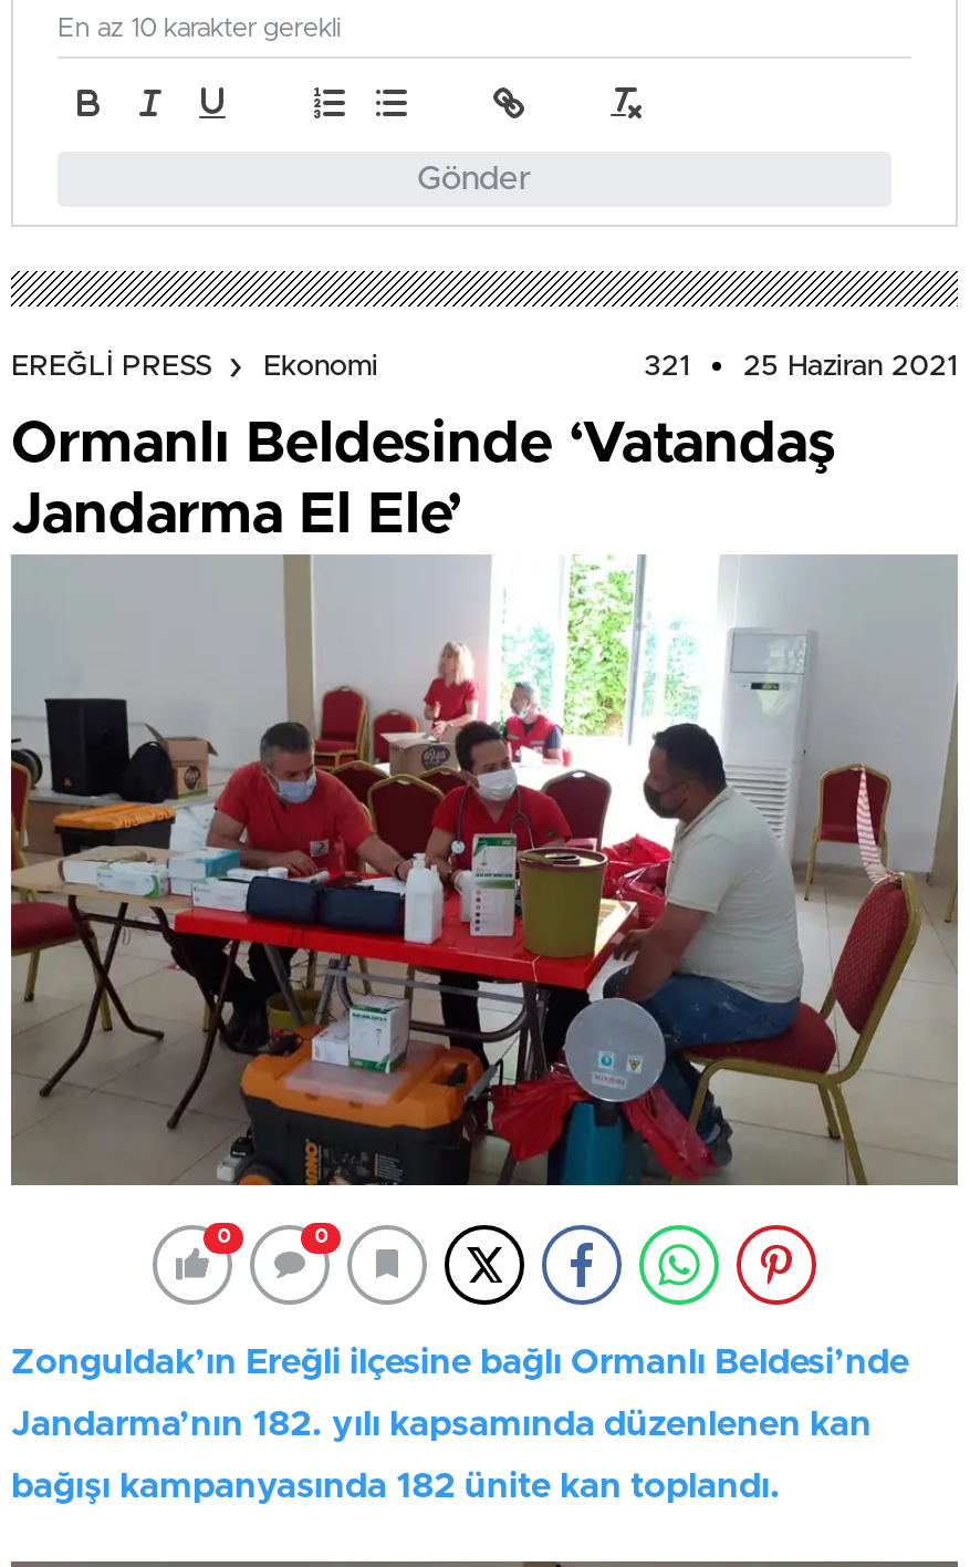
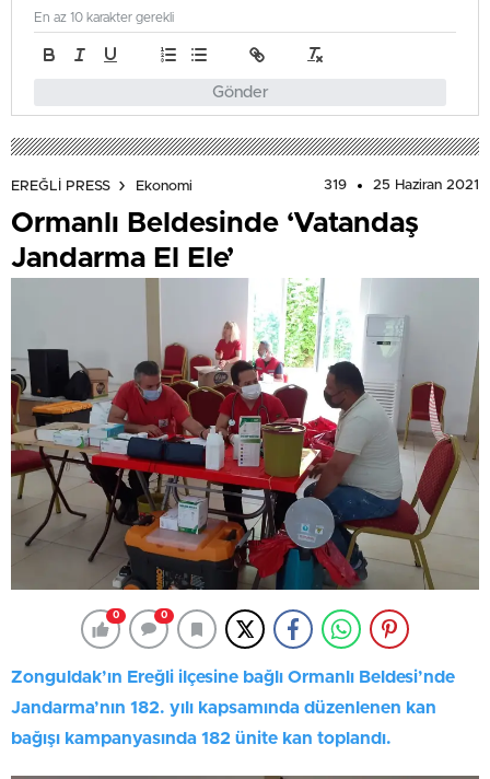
- 321 25 Haziran 2021
+ 319 25 Haziran 2021
